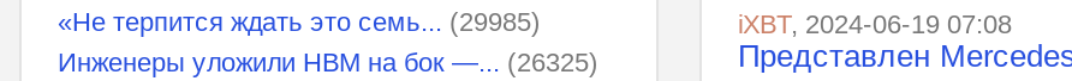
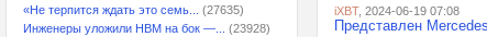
- «Не терпится ждать это семь... (29985)
+ «Не терпится ждать это семь... (27635)

- Инженеры уложили HBM на бок —... (26325)
+ Инженеры уложили HBM на бок —... (23928)
